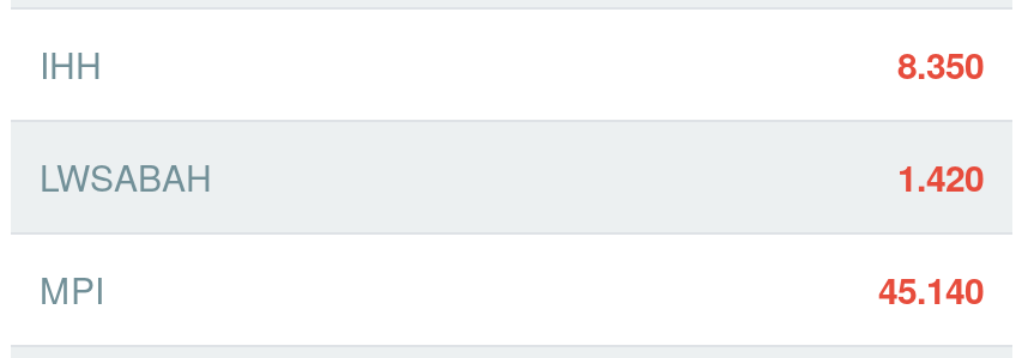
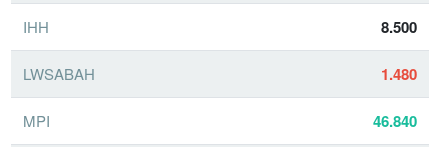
- 8.350
+ 8.500

- 1.420
+ 1.480

- 45.140
+ 46.840
